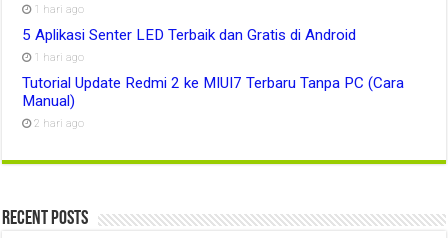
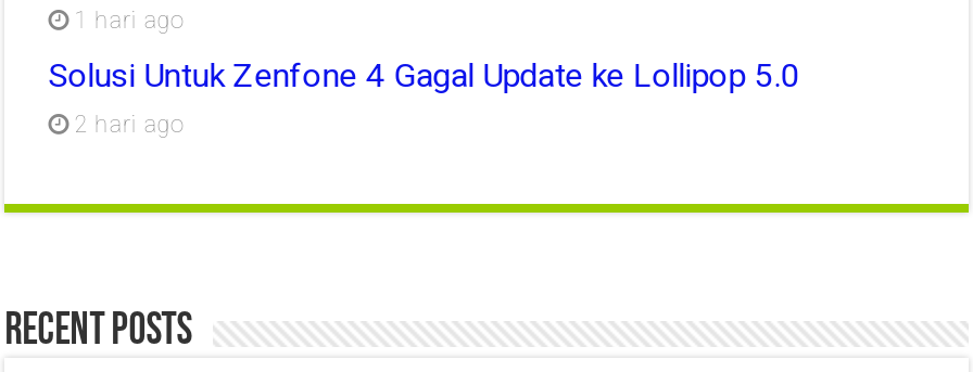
- 5 Aplikasi Senter LED Terbaik dan Gratis di Android
- 1 hari ago
- Tutorial Update Redmi 2 ke MIUI7 Terbaru Tanpa PC (Cara
- Manual)
+ Solusi Untuk Zenfone 4 Gagal Update ke Lollipop 5.0
